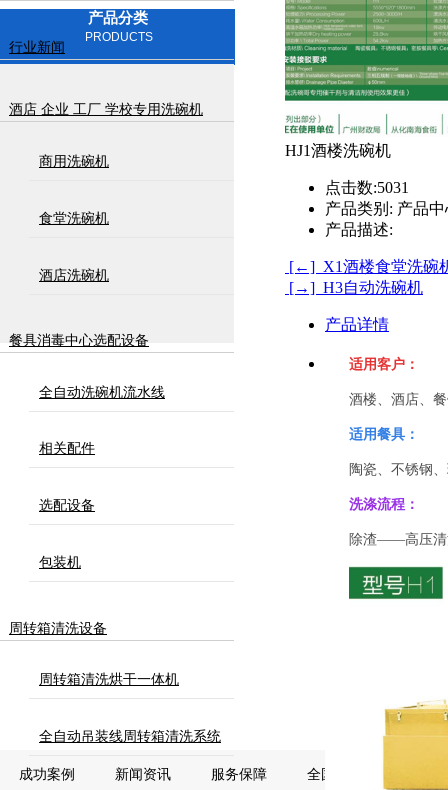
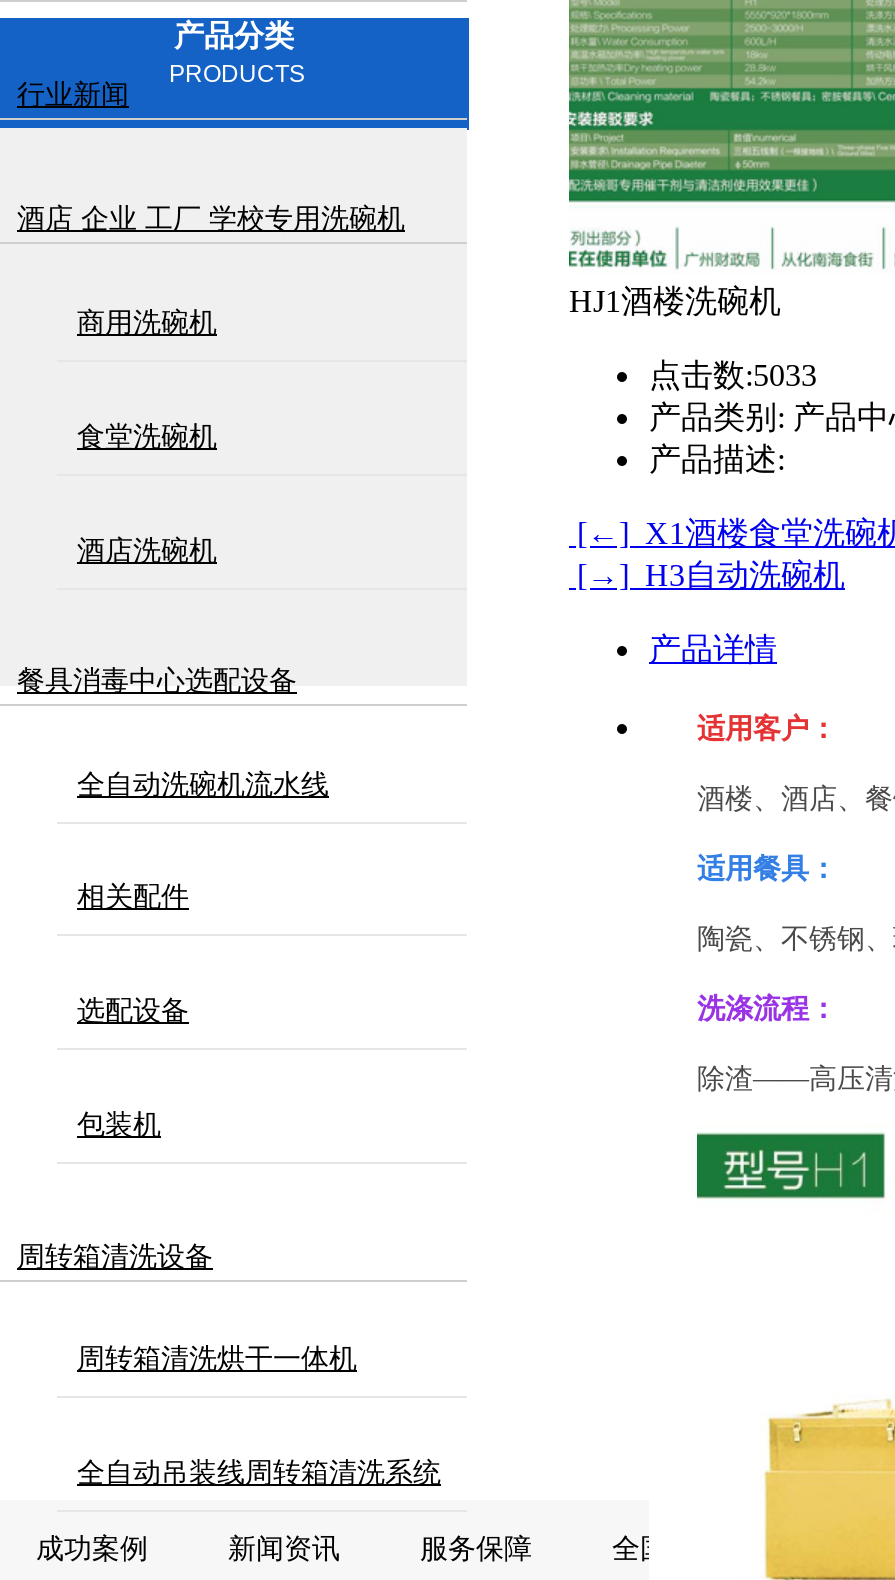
- 点击数:5031
+ 点击数:5033
